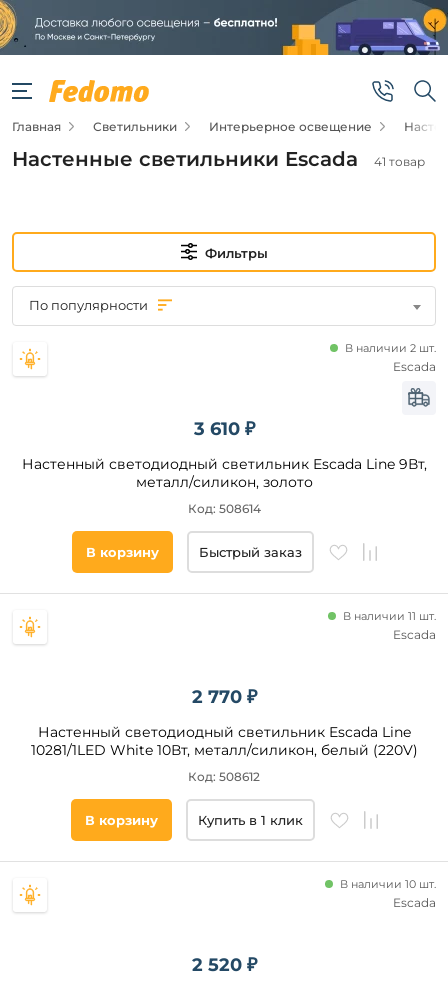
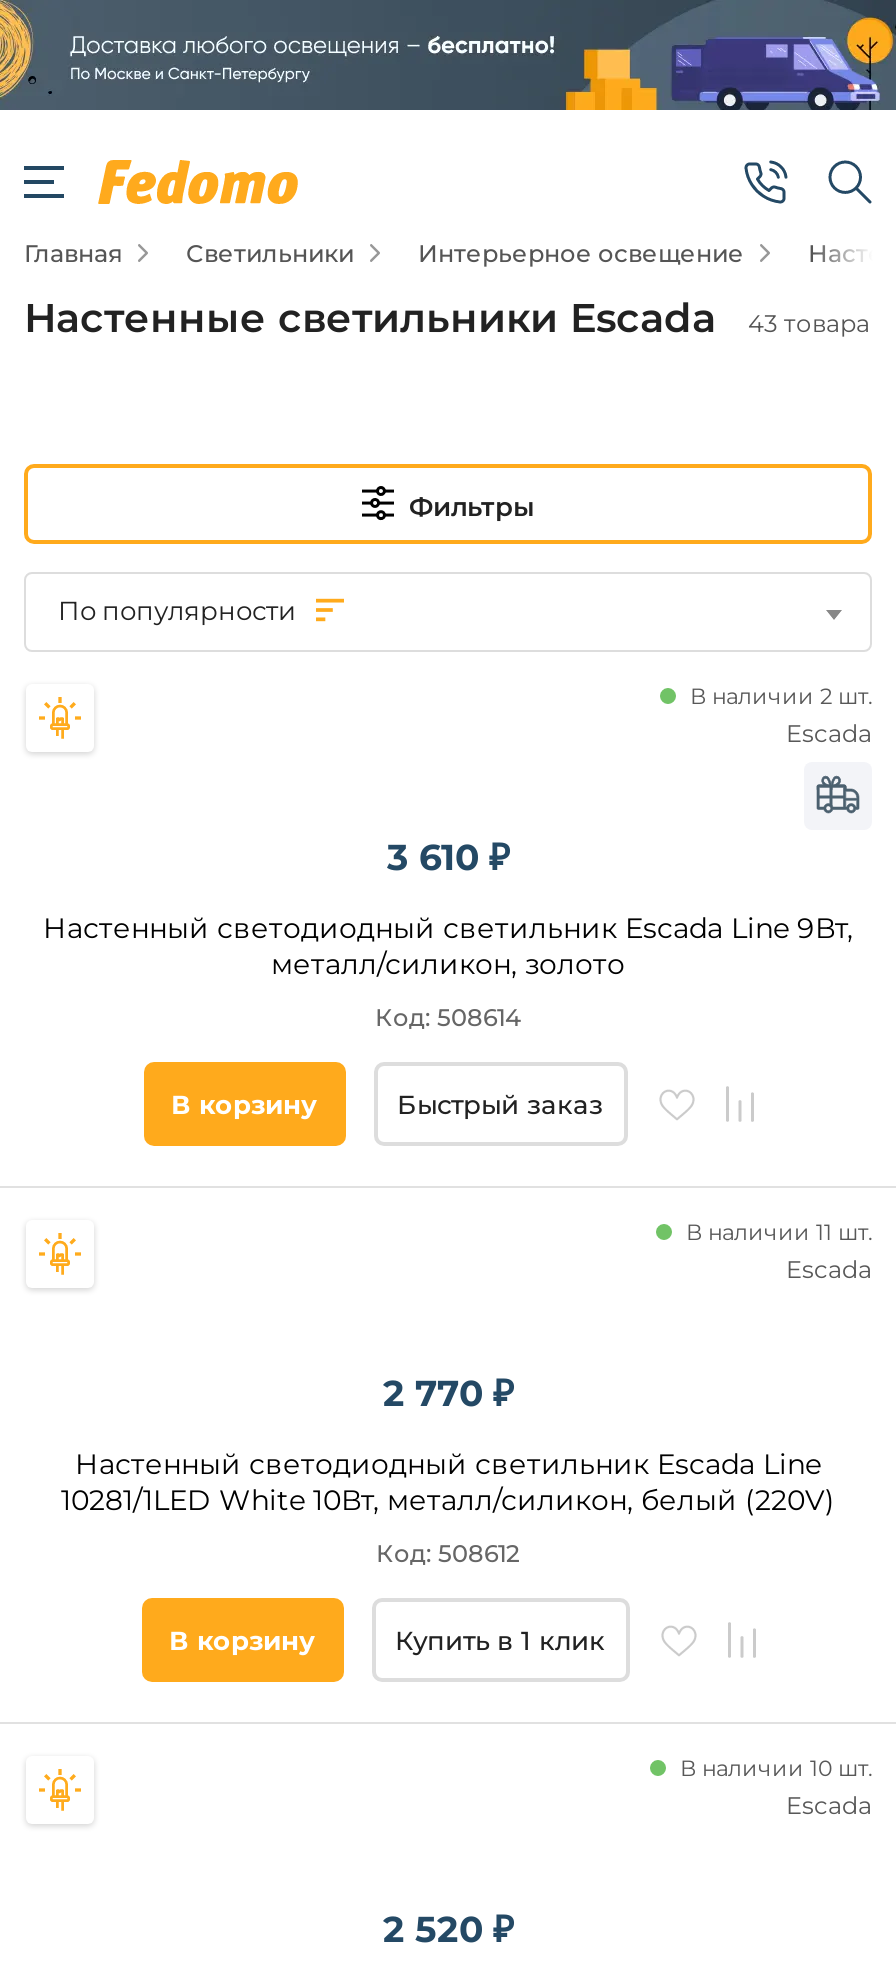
- 41 товар
+ 43 товара
